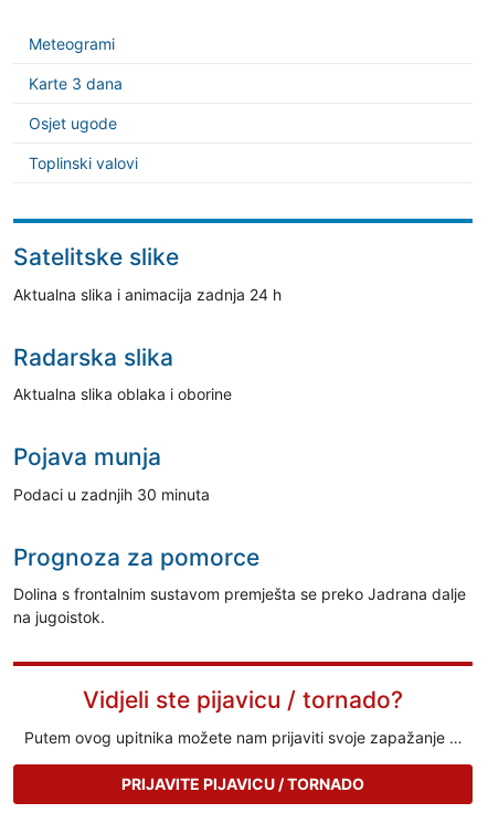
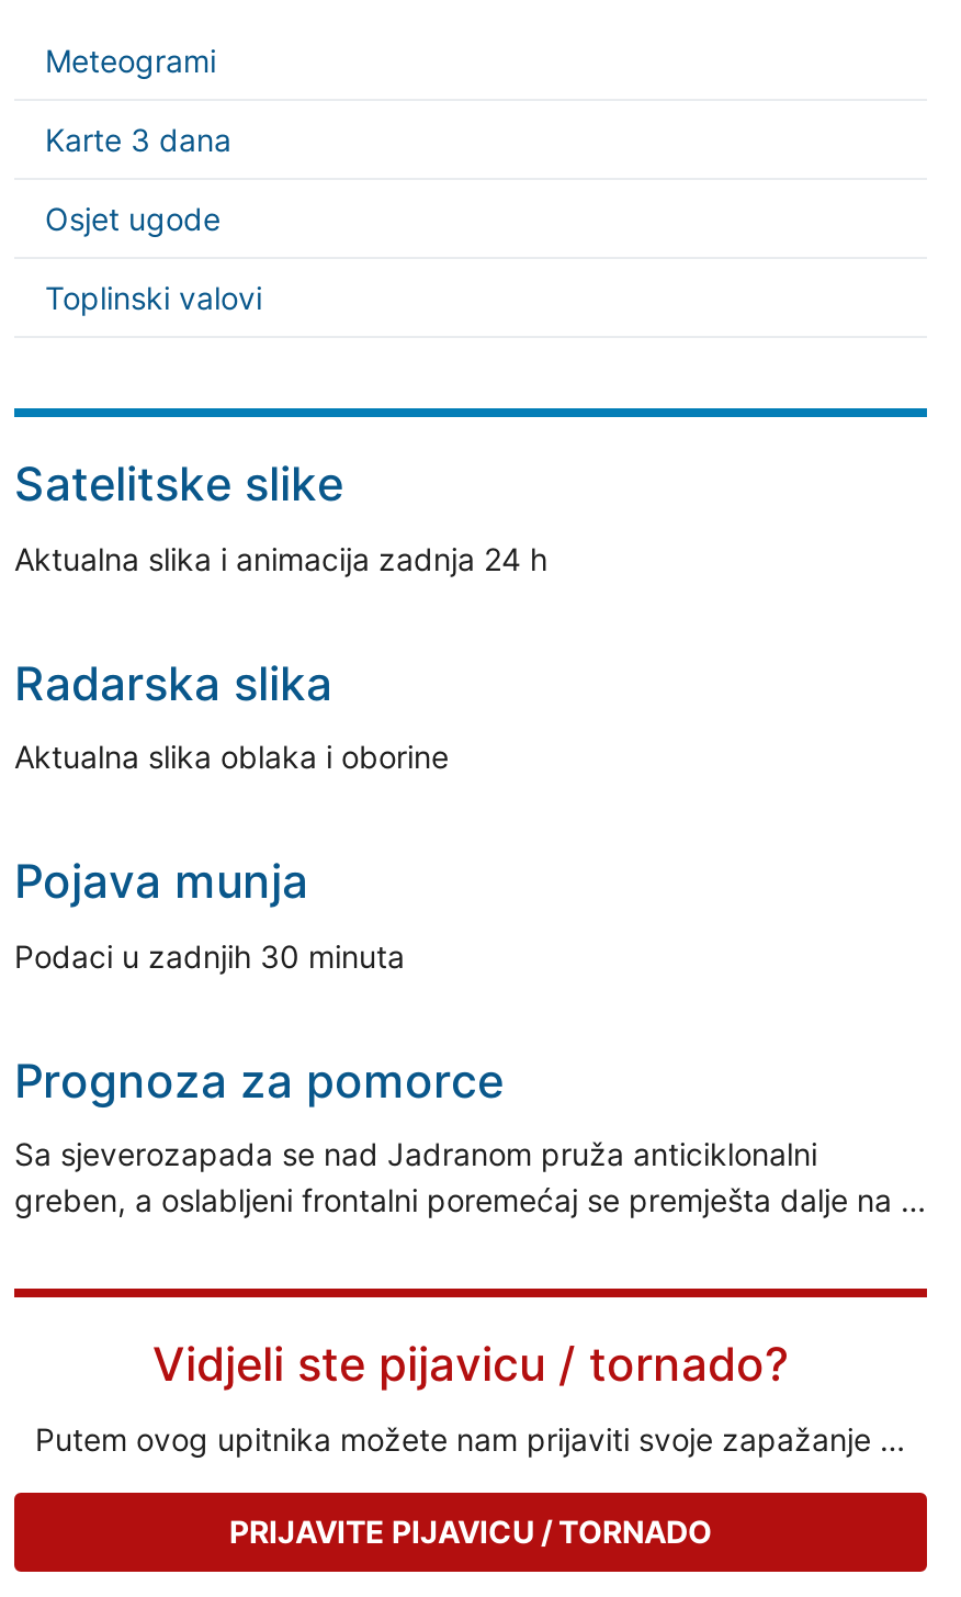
- Dolina s frontalnim sustavom premješta se preko Jadrana dalje
- na jugoistok.
+ Sa sjeverozapada se nad Jadranom pruža anticiklonalni
+ greben, a oslabljeni frontalni poremećaj se premješta dalje na …
